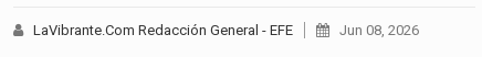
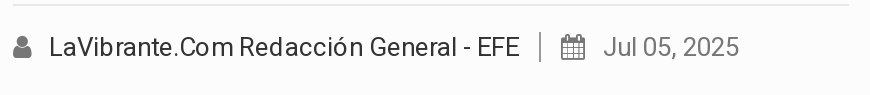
- Jun 08, 2026
+ Jul 05, 2025
